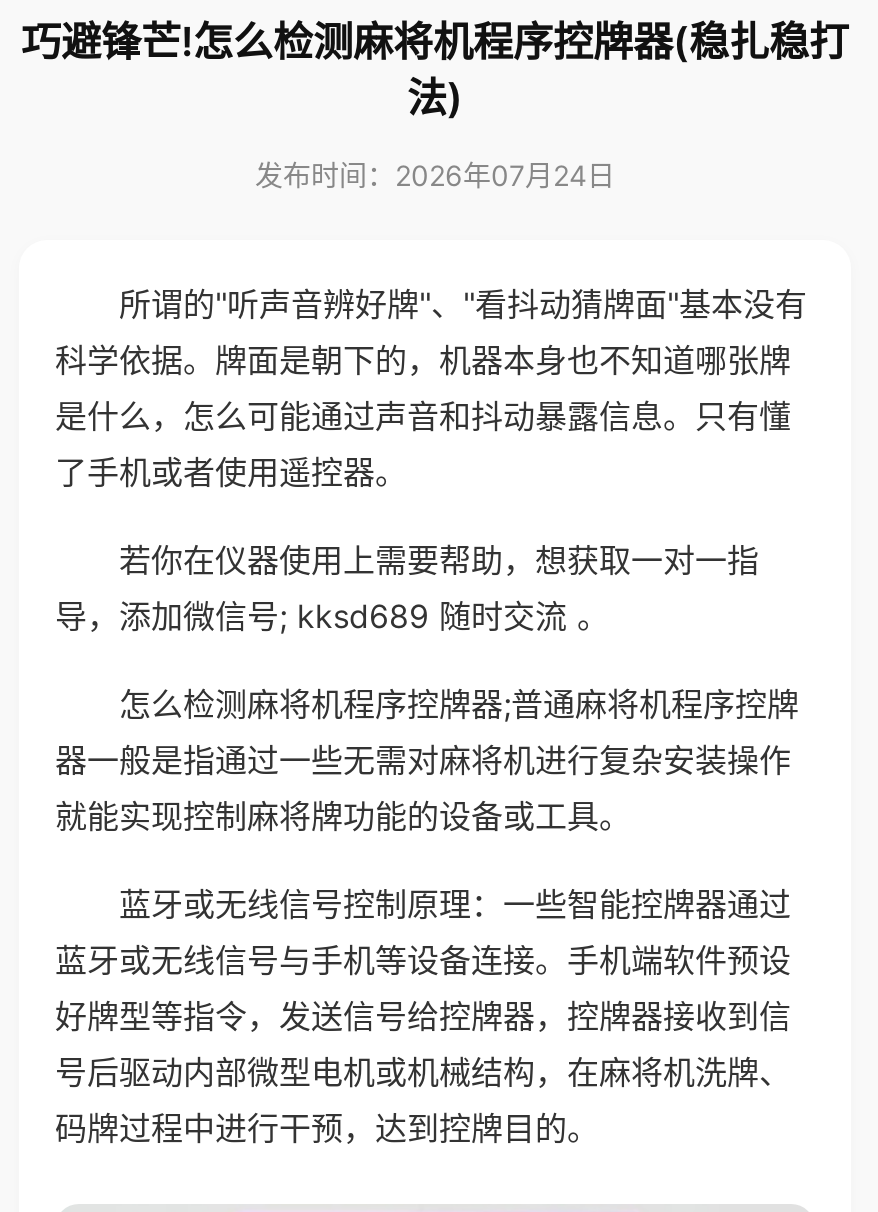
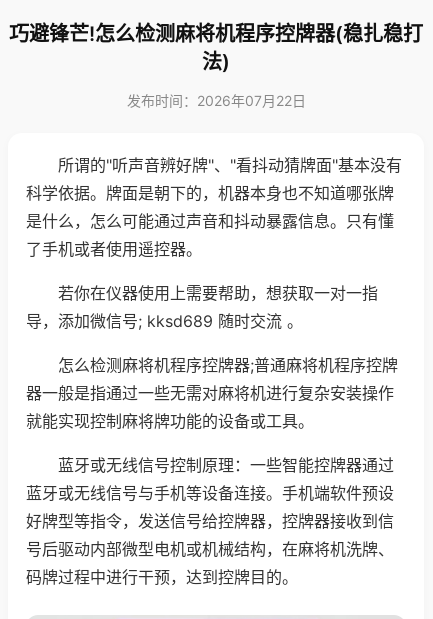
- 发布时间：2026年07月24日
+ 发布时间：2026年07月22日
